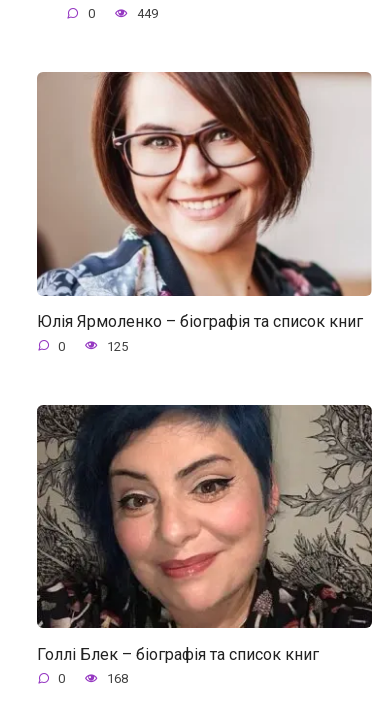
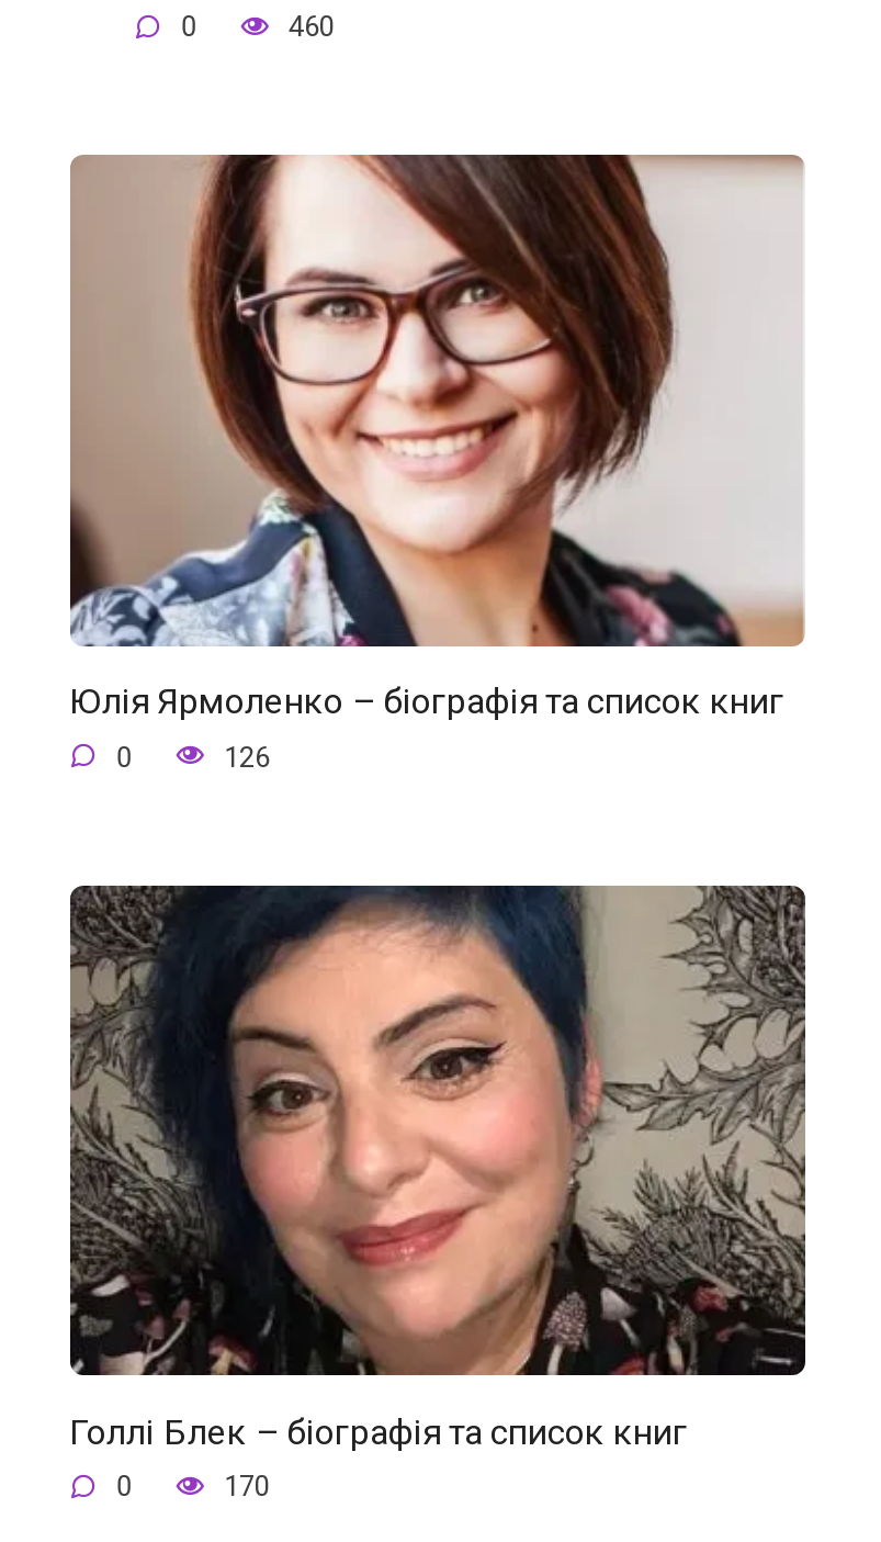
- 449
+ 460

- 125
+ 126

- 168
+ 170
